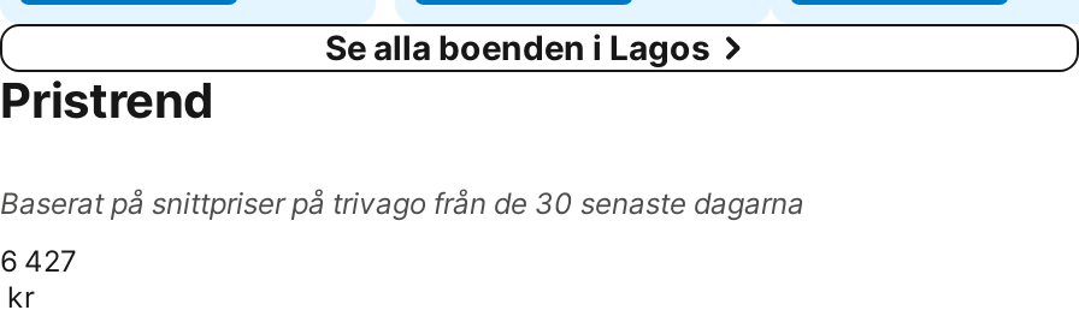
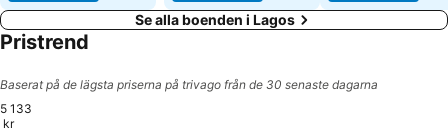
- Baserat på snittpriser på trivago från de 30 senaste dagarna
+ Baserat på de lägsta priserna på trivago från de 30 senaste dagarna

- 6 427
+ 5 133
